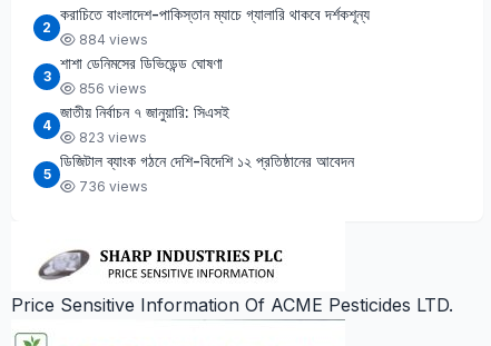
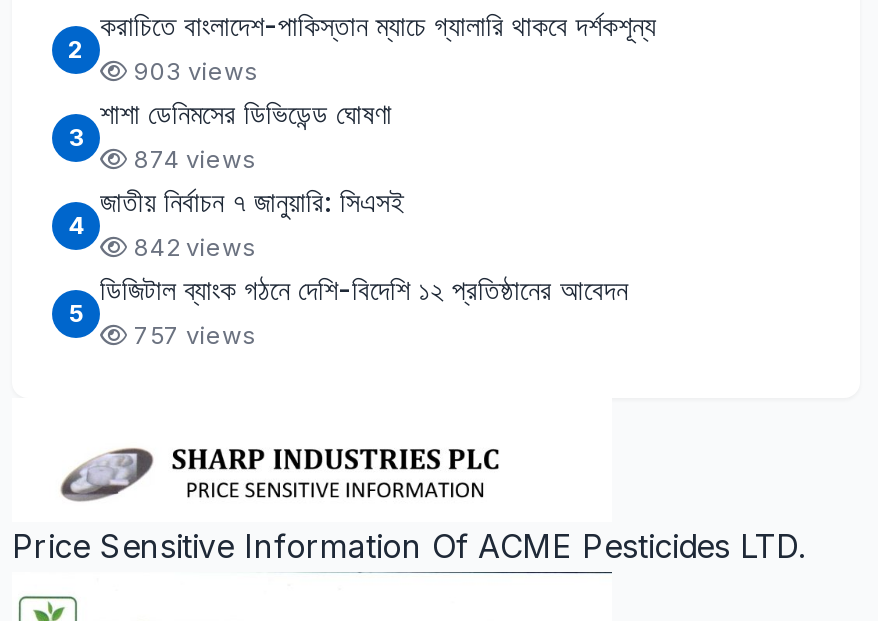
- 884 views
+ 903 views

- 856 views
+ 874 views

- 823 views
+ 842 views

- 736 views
+ 757 views
